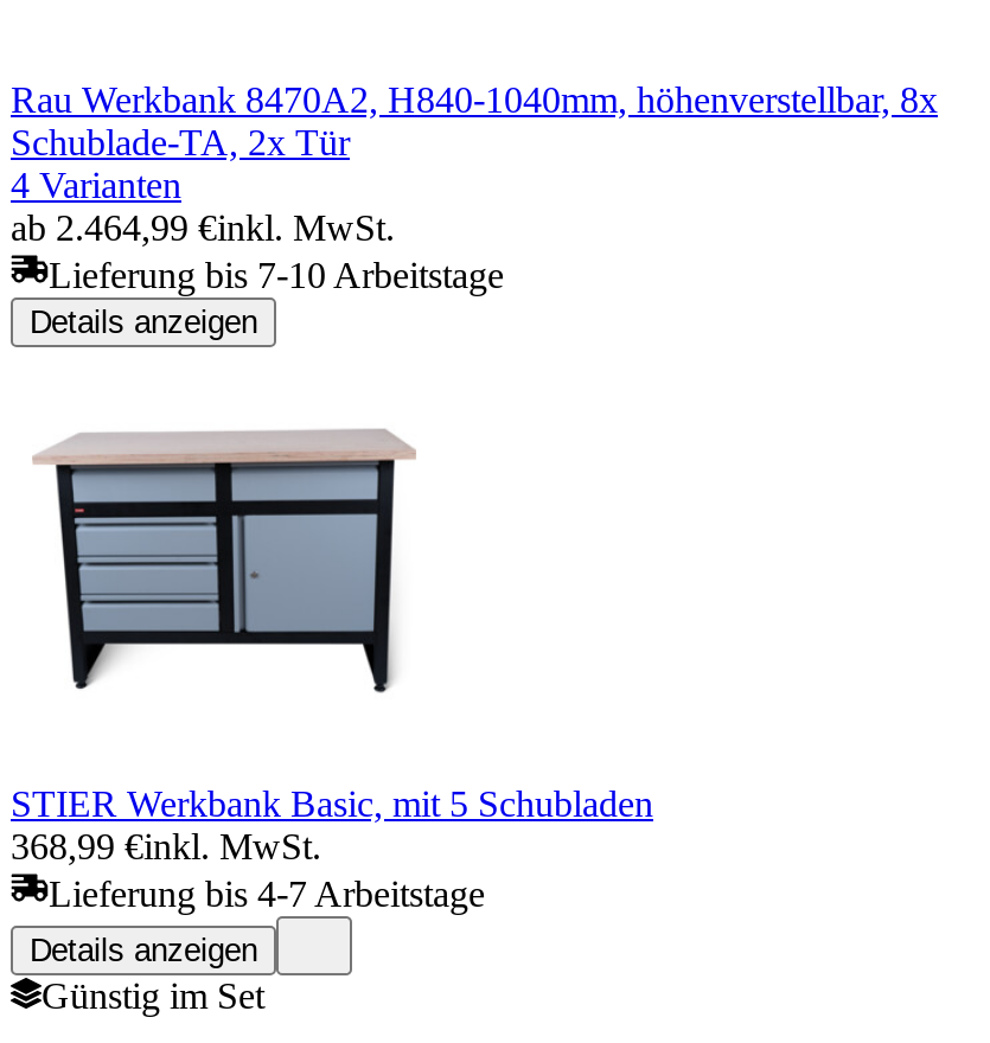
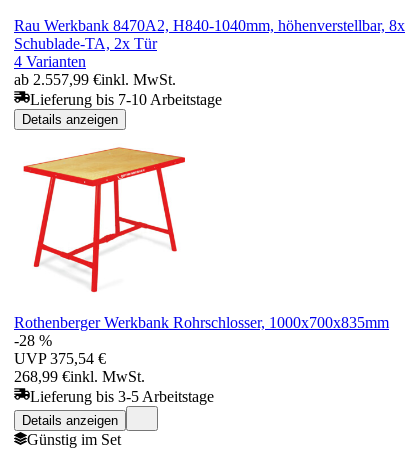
- ab 2.464,99 €inkl. MwSt.
+ ab 2.557,99 €inkl. MwSt.

- [image]
+ [image]

- STIER Werkbank Basic, mit 5 Schubladen
- 368,99 €inkl. MwSt.
- Lieferung bis 4-7 Arbeitstage
+ Rothenberger Werkbank Rohrschlosser, 1000x700x835mm
+ -28 %
+ UVP 375,54 €
+ 268,99 €inkl. MwSt.
+ Lieferung bis 3-5 Arbeitstage
